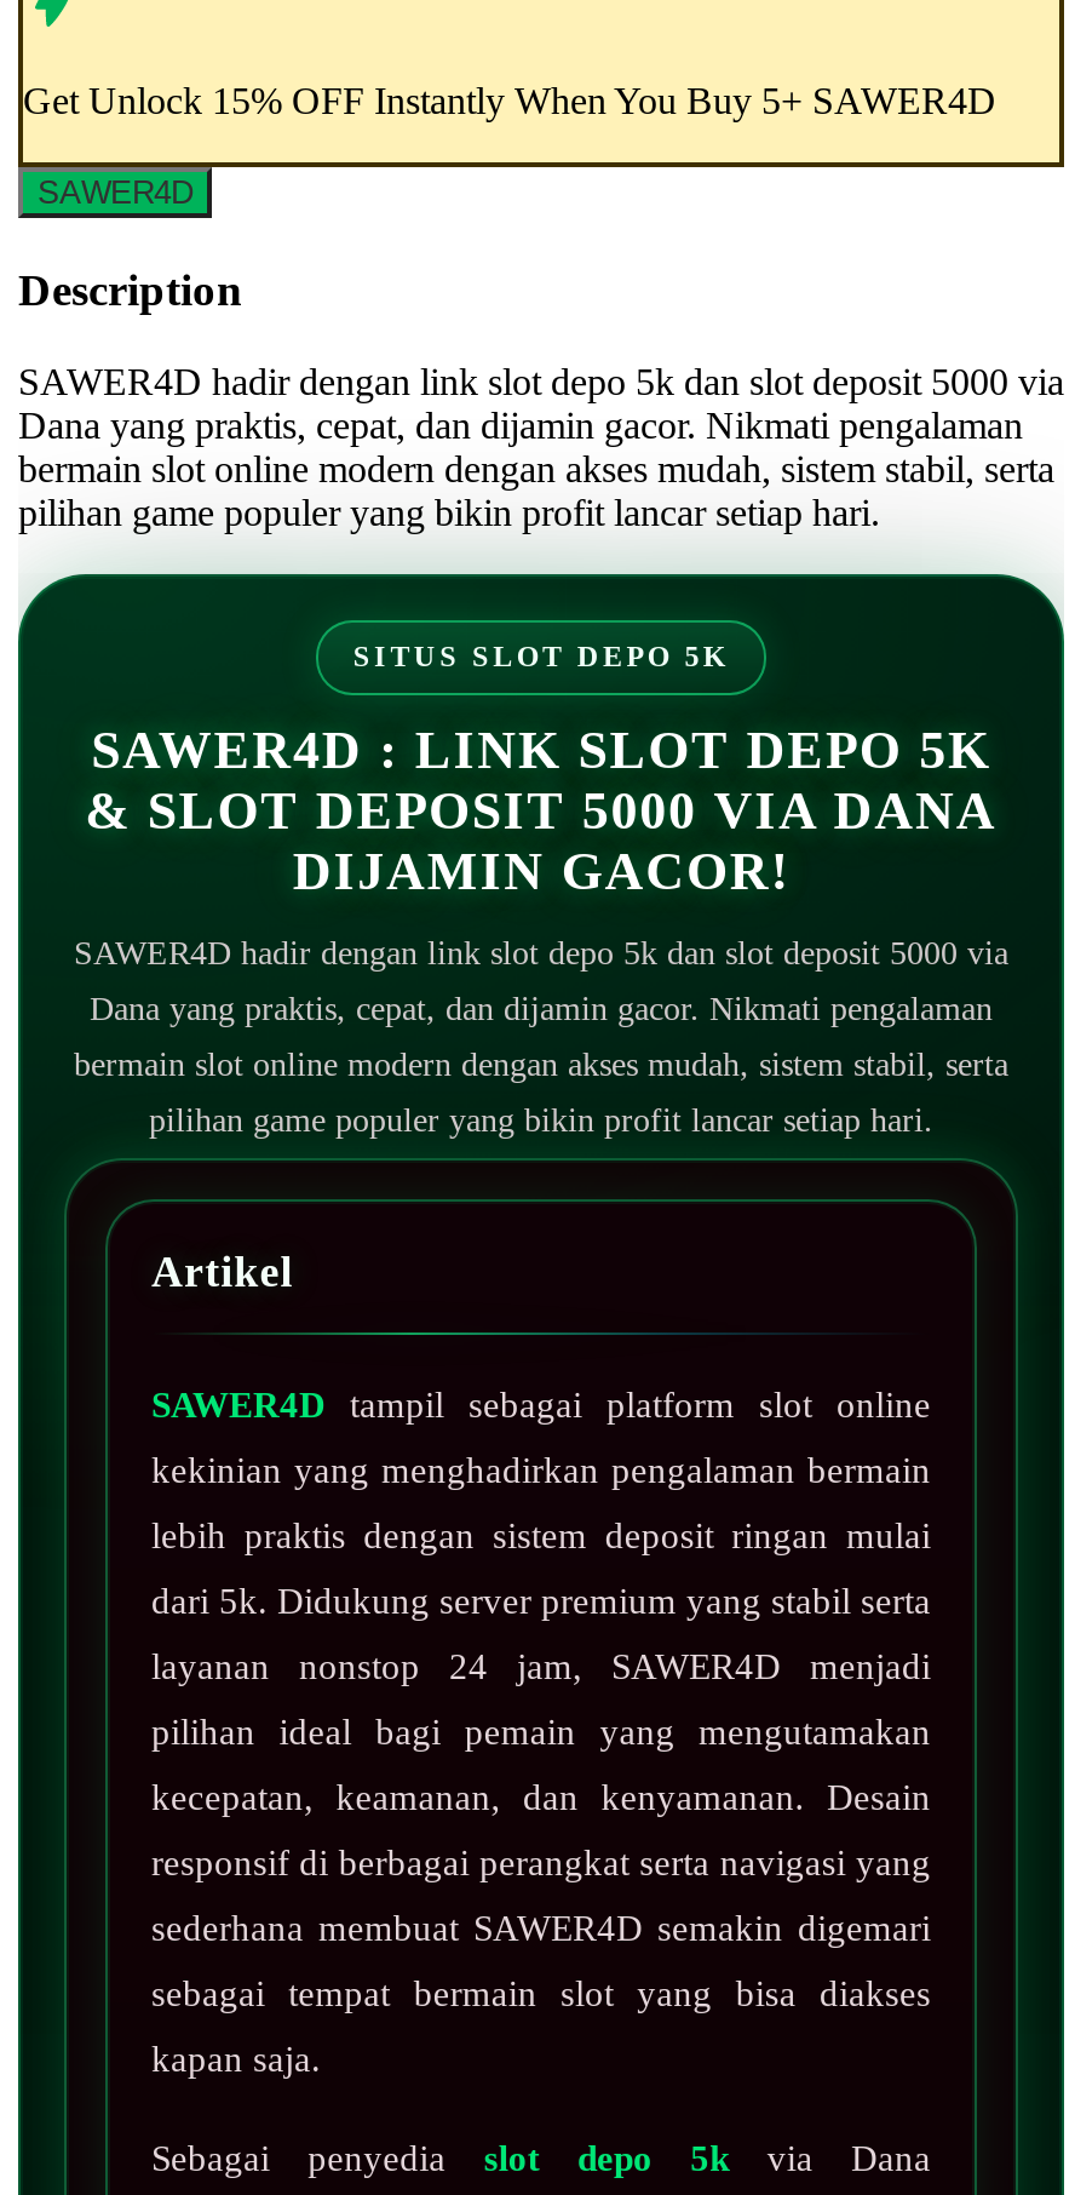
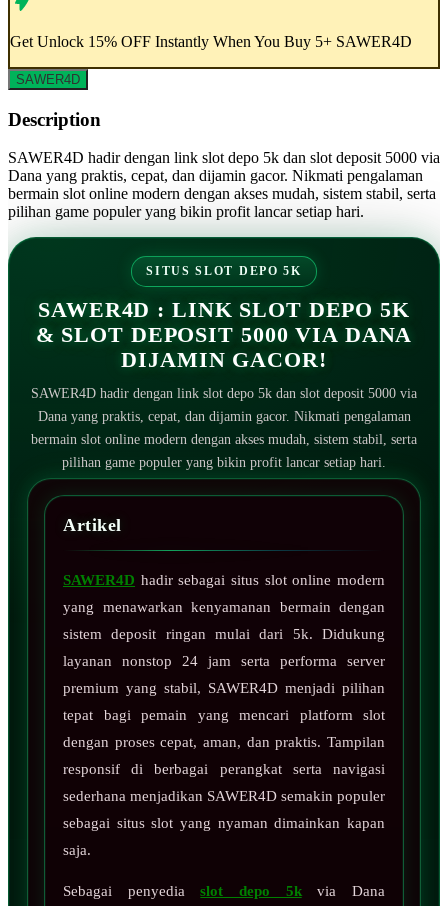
- SAWER4D tampil sebagai platform slot online
+ SAWER4D hadir sebagai situs slot online modern

- kekinian yang menghadirkan pengalaman bermain
+ yang menawarkan kenyamanan bermain dengan

- lebih praktis dengan sistem deposit ringan mulai
+ sistem deposit ringan mulai dari 5k. Didukung

- dari 5k. Didukung server premium yang stabil serta
+ layanan nonstop 24 jam serta performa server

- layanan nonstop 24 jam, SAWER4D menjadi
+ premium yang stabil, SAWER4D menjadi pilihan

- pilihan ideal bagi pemain yang mengutamakan
+ tepat bagi pemain yang mencari platform slot

- kecepatan, keamanan, dan kenyamanan. Desain
+ dengan proses cepat, aman, dan praktis. Tampilan

- responsif di berbagai perangkat serta navigasi yang
+ responsif di berbagai perangkat serta navigasi

- sederhana membuat SAWER4D semakin digemari
+ sederhana menjadikan SAWER4D semakin populer

- sebagai tempat bermain slot yang bisa diakses
+ sebagai situs slot yang nyaman dimainkan kapan

- kapan saja.
+ saja.
